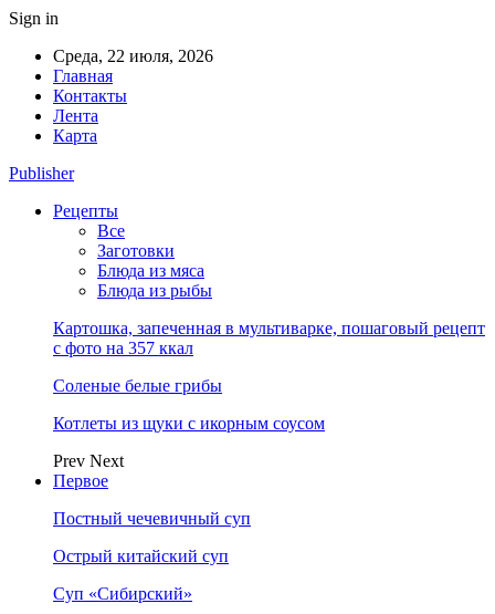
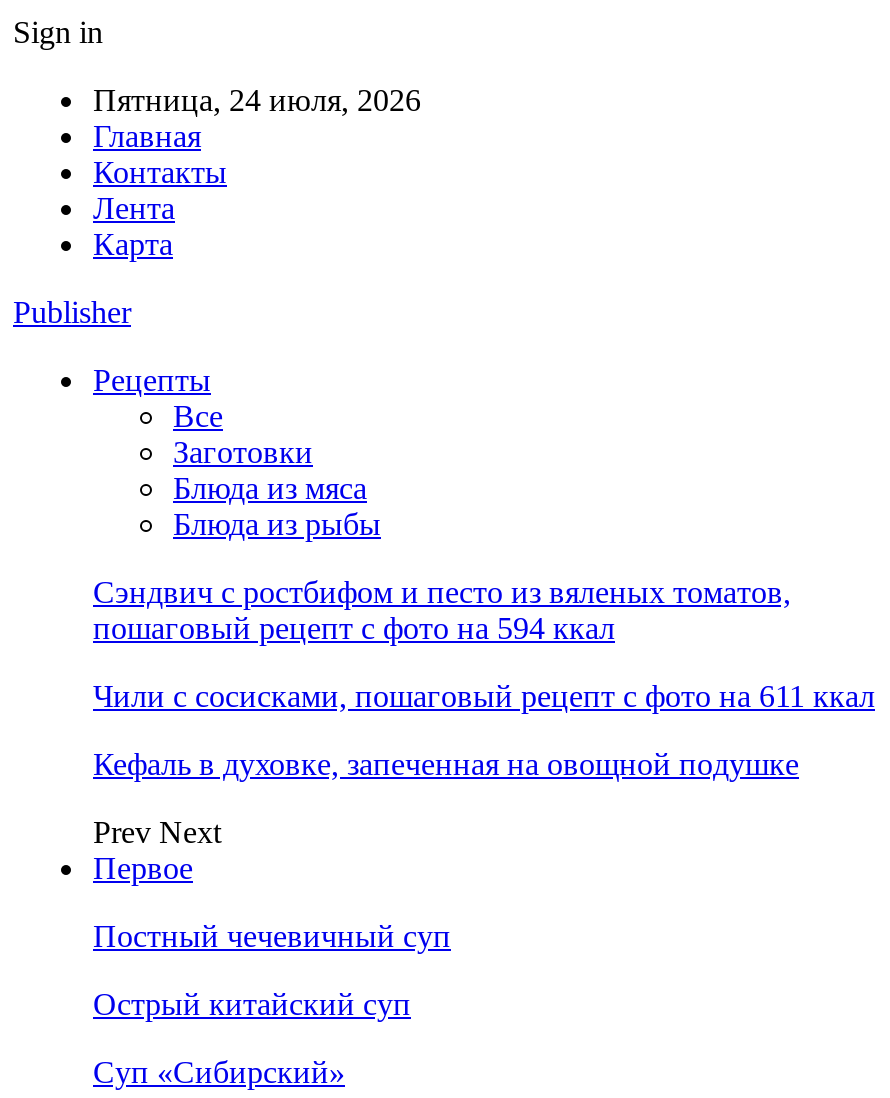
- Среда, 22 июля, 2026
+ Пятница, 24 июля, 2026

- Картошка, запеченная в мультиварке, пошаговый рецепт
- с фото на 357 ккал
+ Сэндвич с ростбифом и песто из вяленых томатов,
+ пошаговый рецепт с фото на 594 ккал

- Соленые белые грибы
+ Чили с сосисками, пошаговый рецепт с фото на 611 ккал

- Котлеты из щуки с икорным соусом
+ Кефаль в духовке, запеченная на овощной подушке
